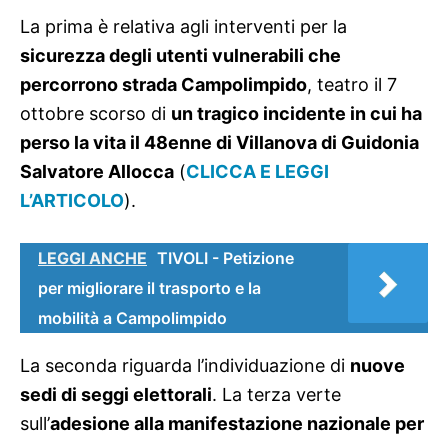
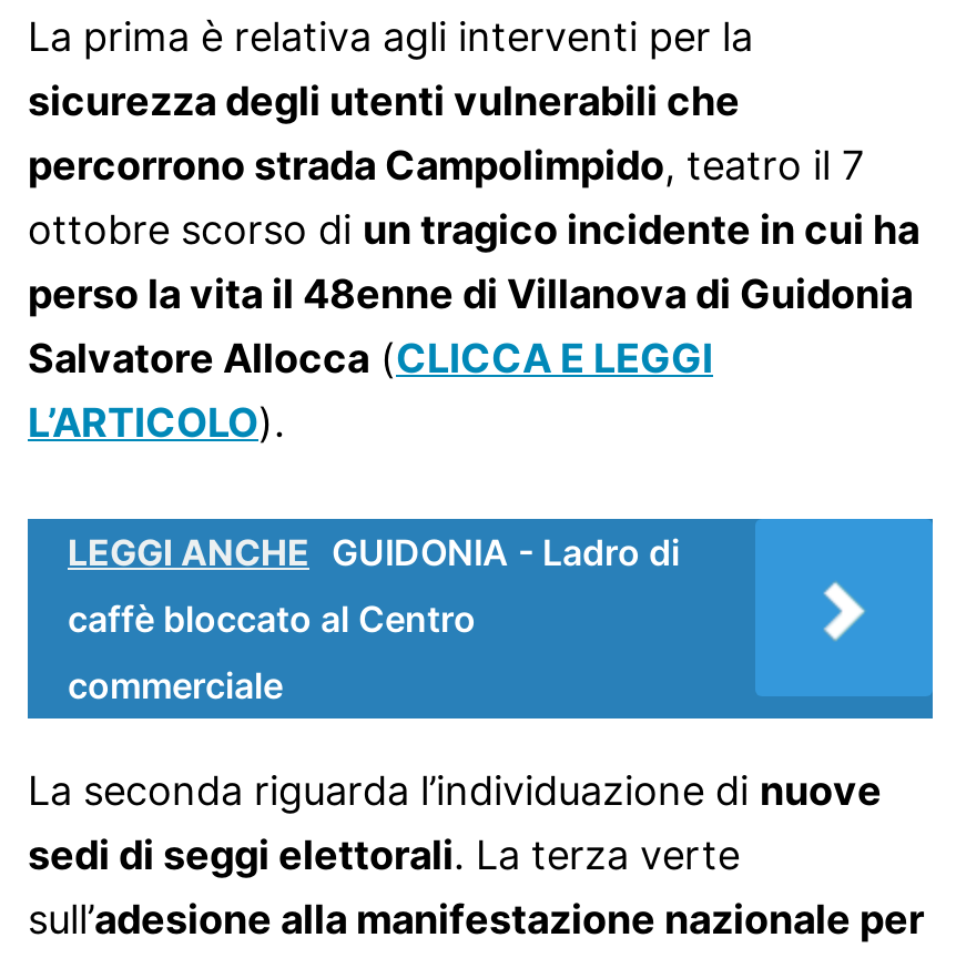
- LEGGI ANCHE TIVOLI - Petizione
+ LEGGI ANCHE GUIDONIA - Ladro di

- per migliorare il trasporto e la
+ caffè bloccato al Centro

- mobilità a Campolimpido
+ commerciale
